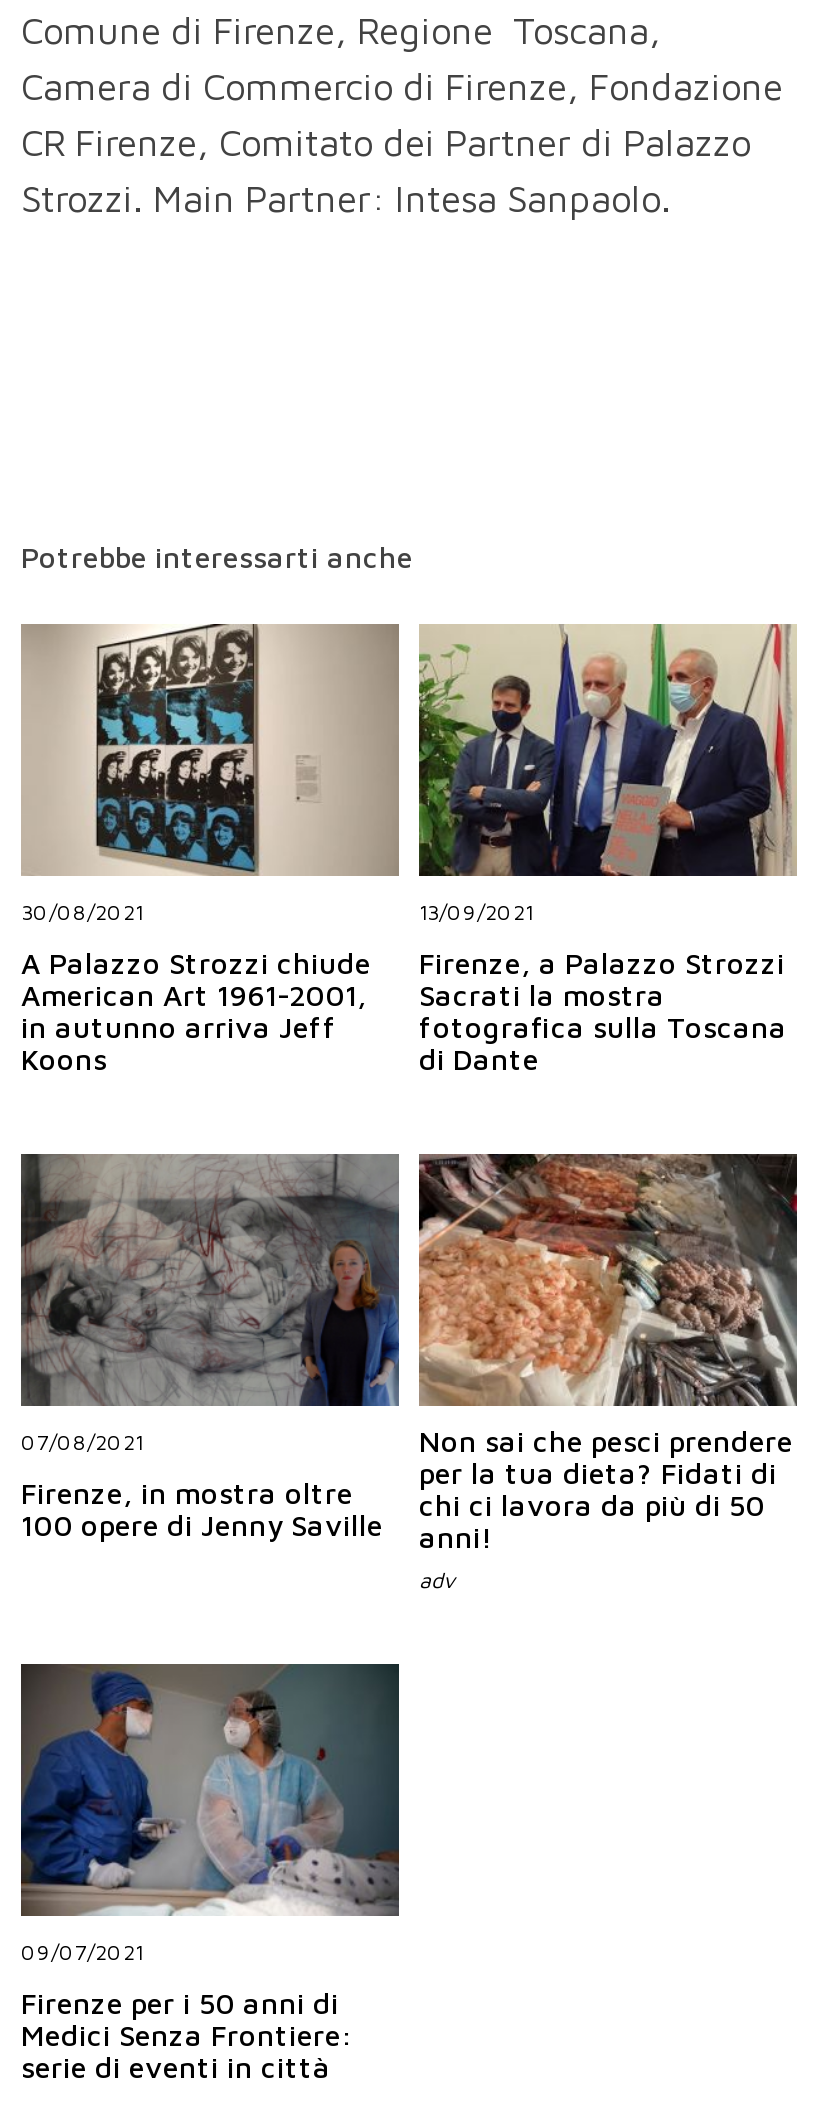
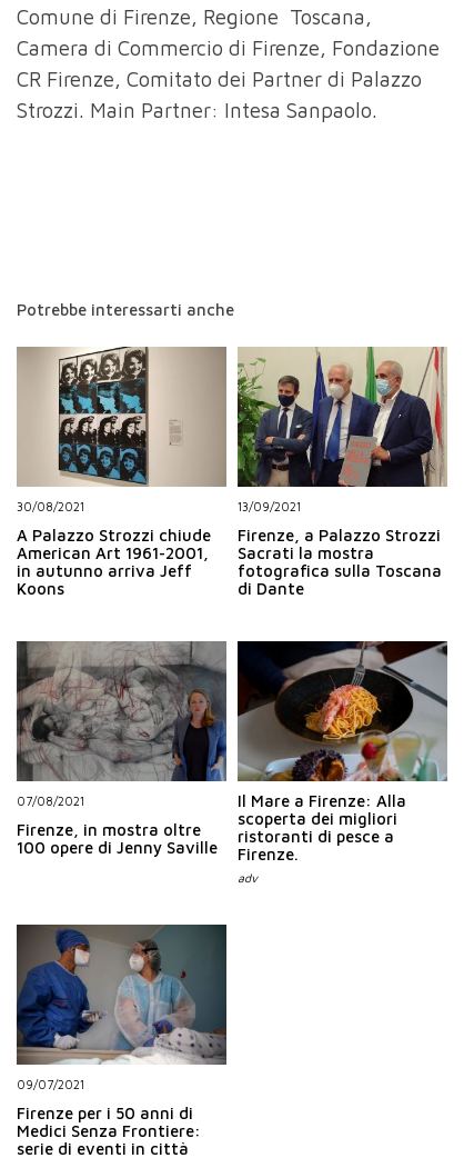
- [image]
- Non sai che pesci prendere
- per la tua dieta? Fidati di
- chi ci lavora da più di 50
- anni!
+ [image]
+ Il Mare a Firenze: Alla
+ scoperta dei migliori
+ ristoranti di pesce a
+ Firenze.
